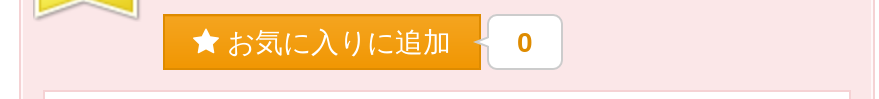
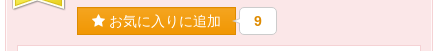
- 0
+ 9
